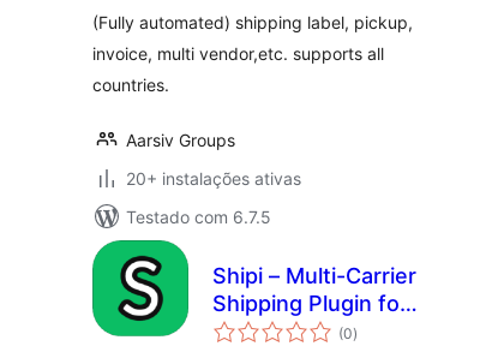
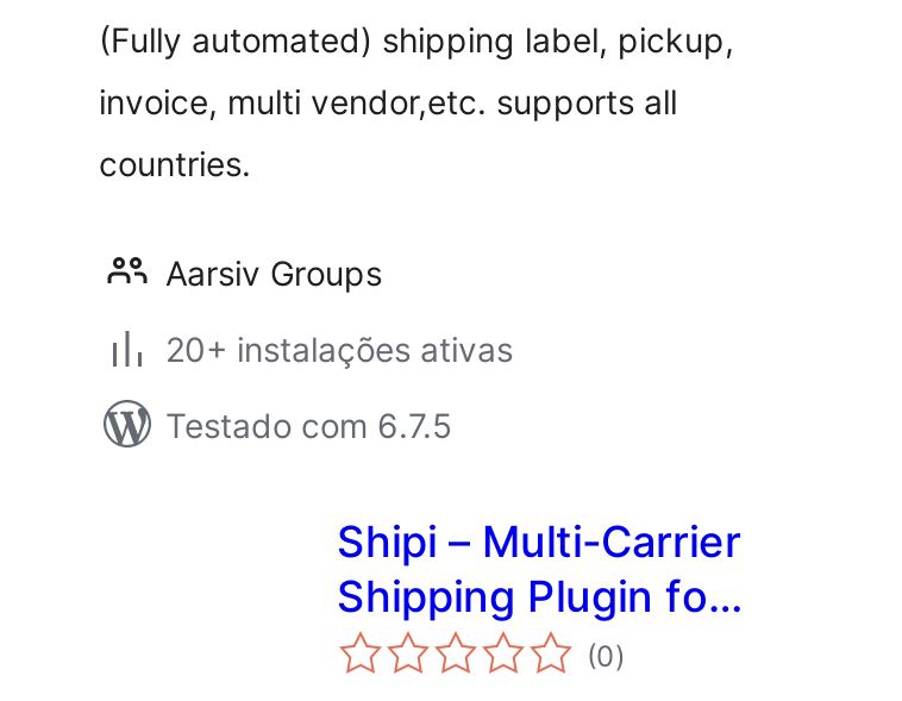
- [image]
